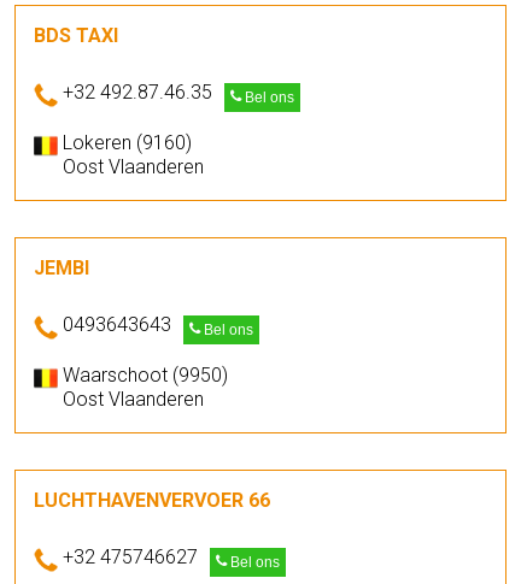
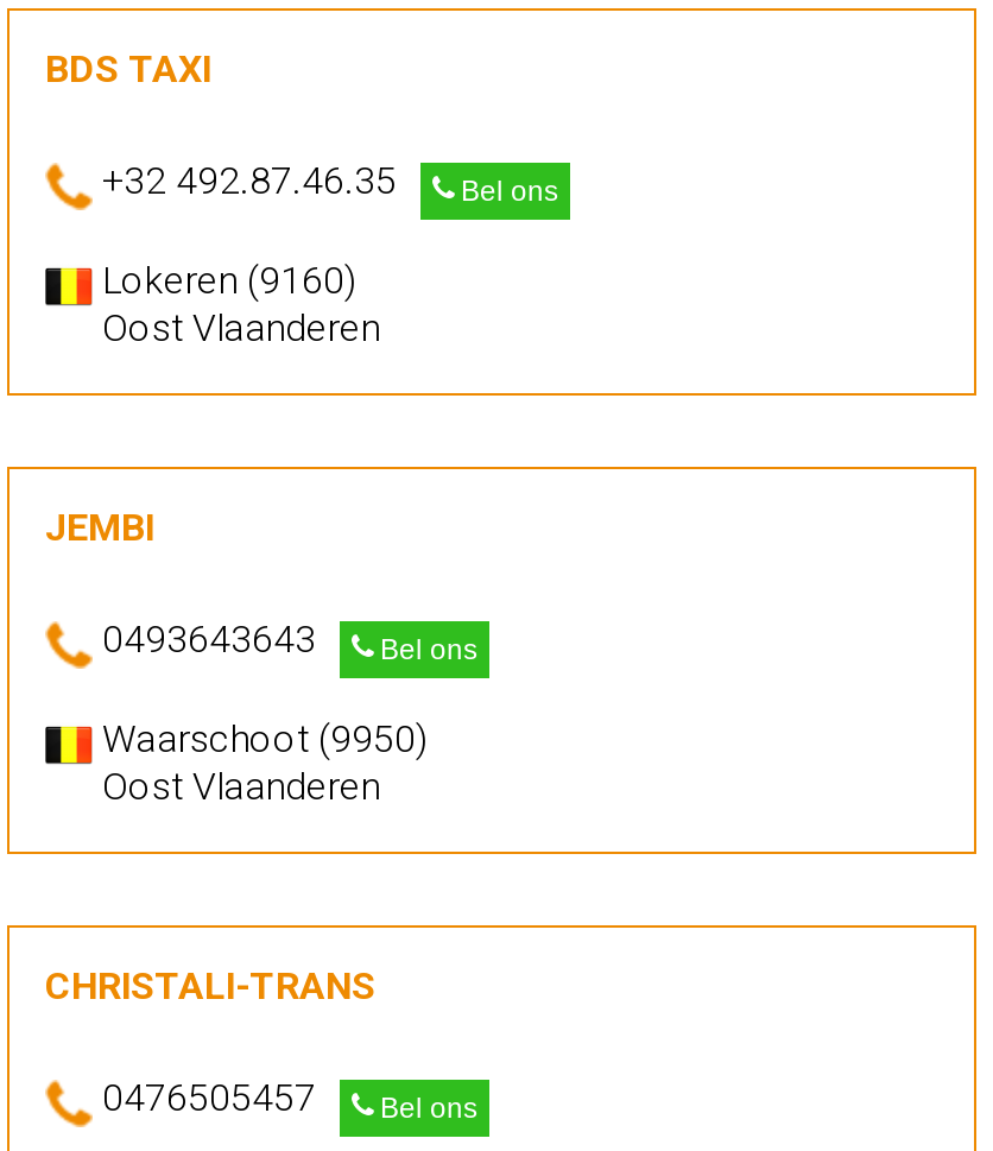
- LUCHTHAVENVERVOER 66
+ CHRISTALI-TRANS

- +32 475746627 Bel ons
+ 0476505457 Bel ons
